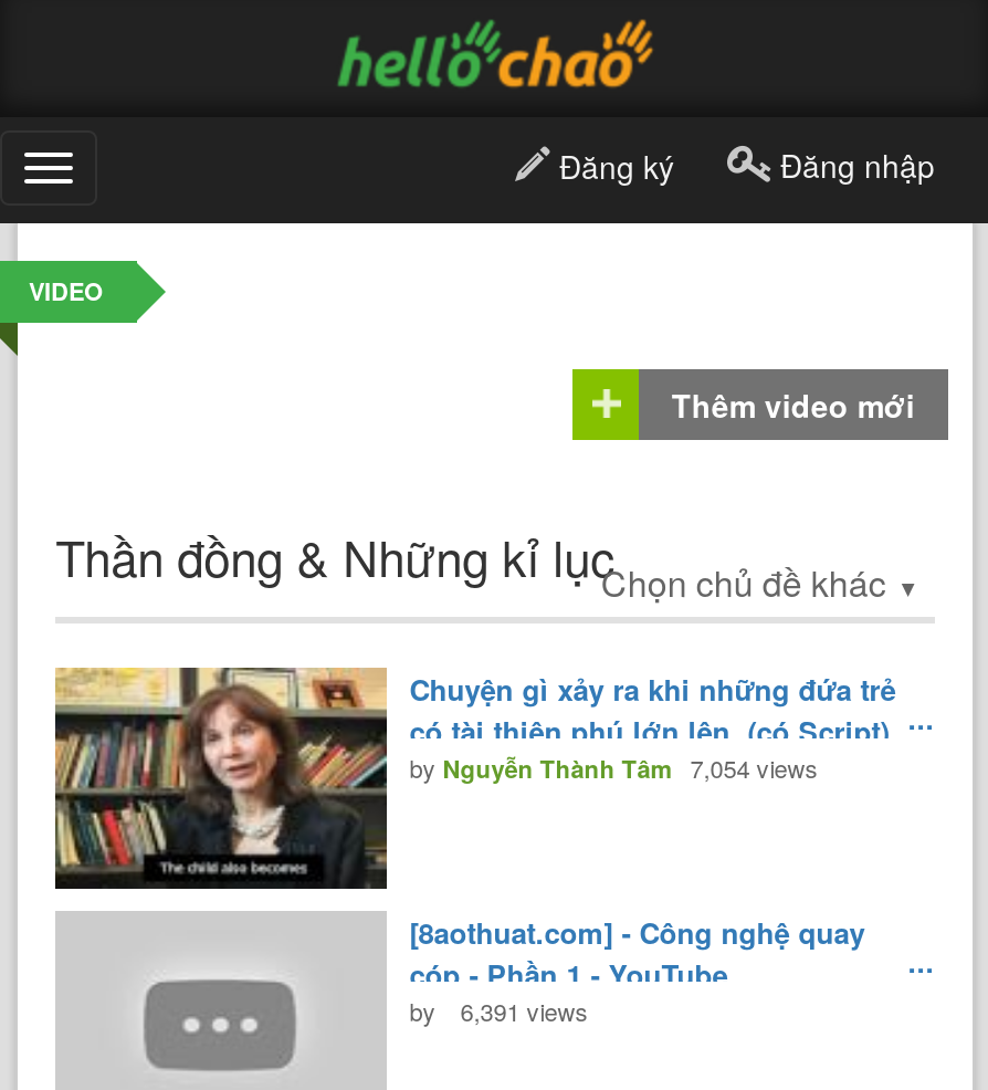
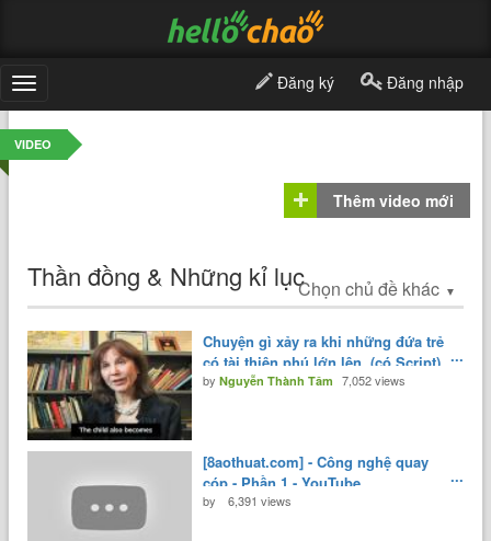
- by Nguyễn Thành Tâm 7,054 views
+ by Nguyễn Thành Tâm 7,052 views
